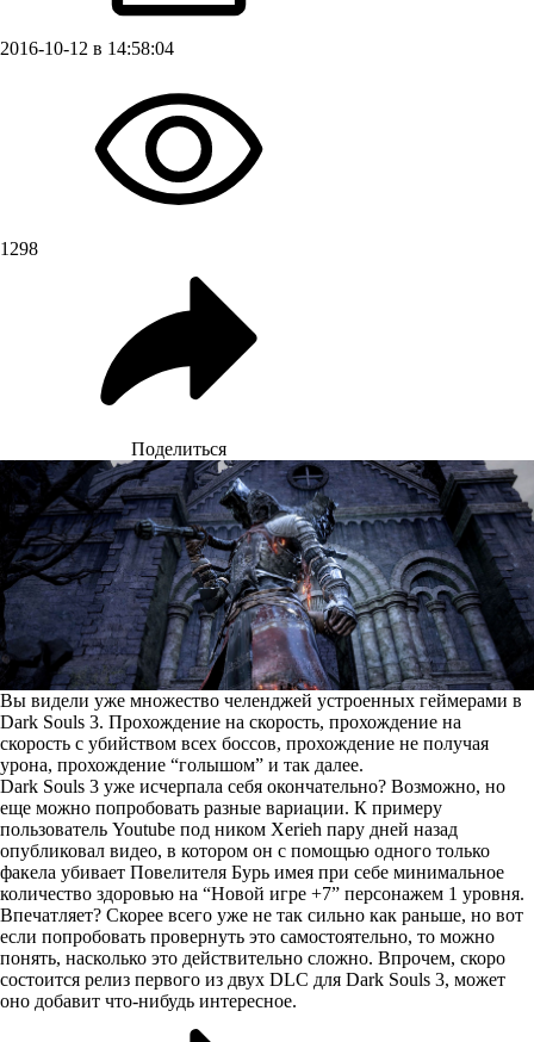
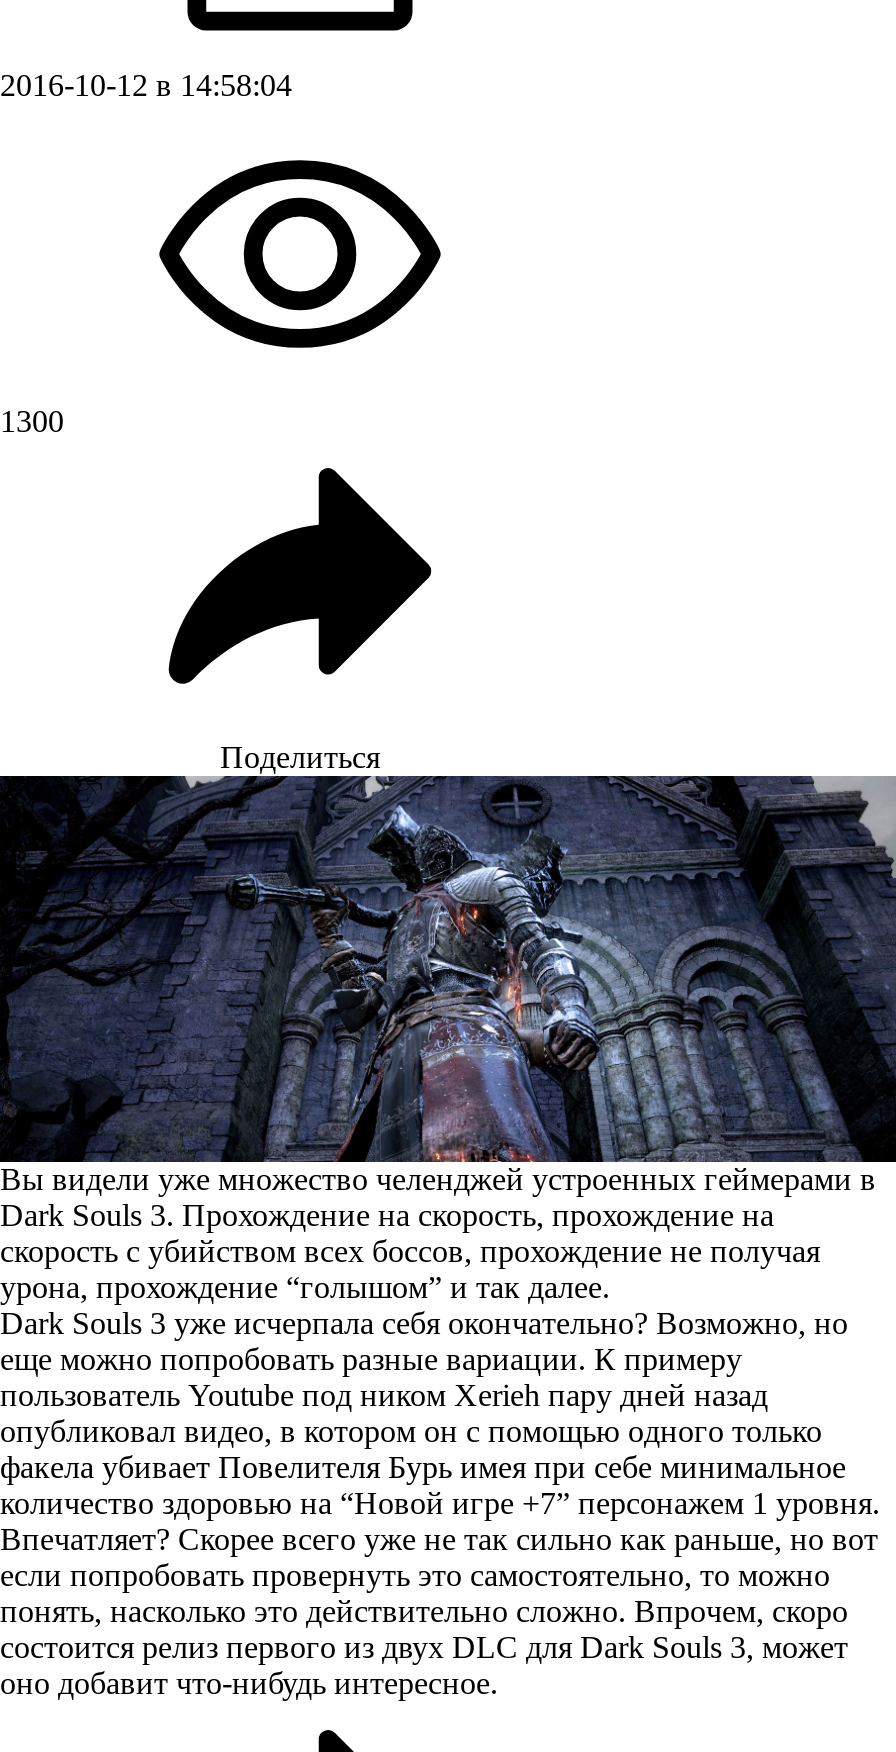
- 1298
+ 1300
